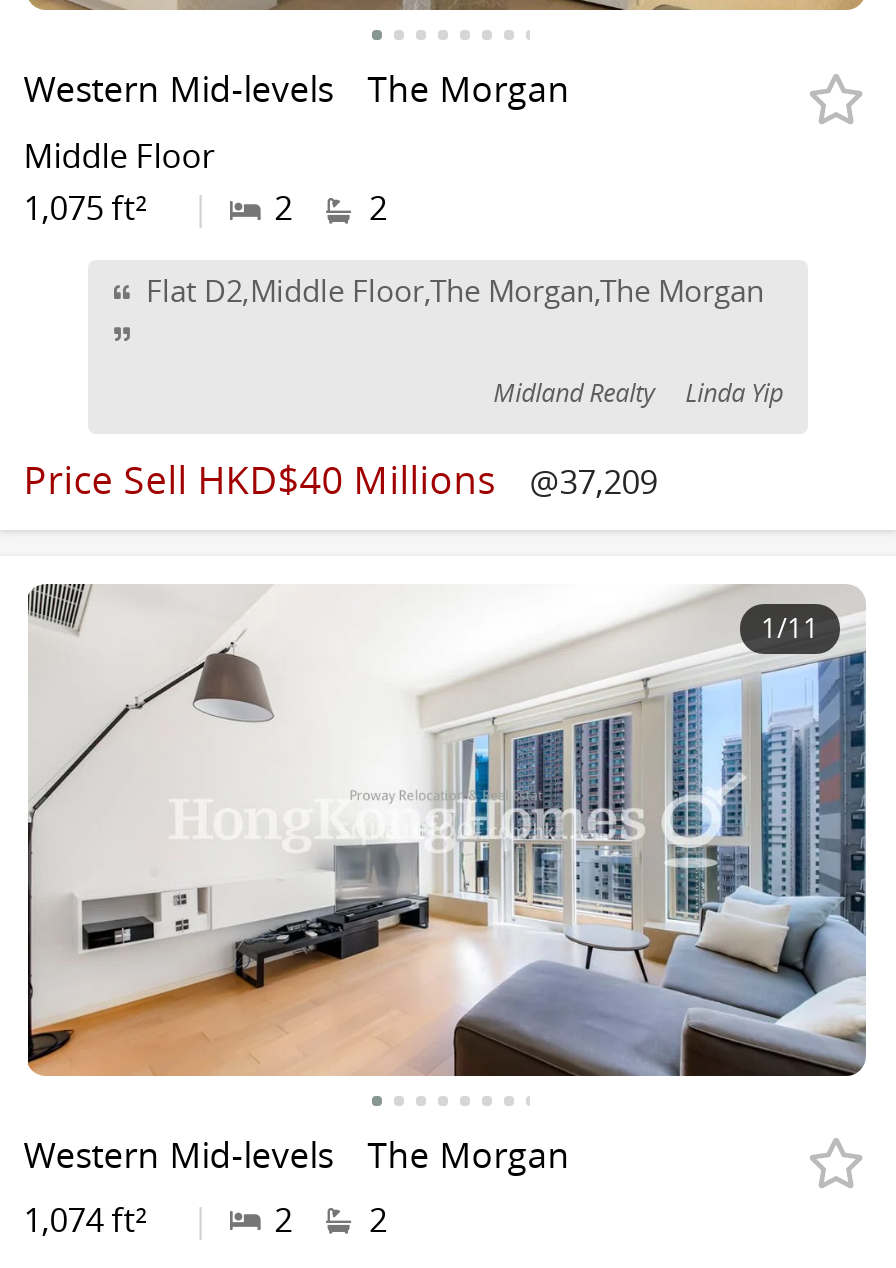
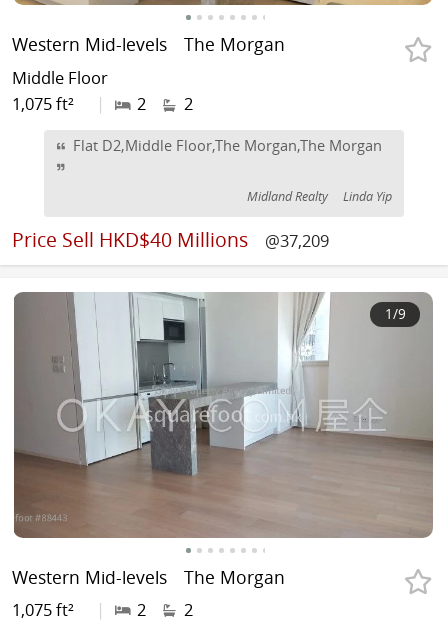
- [image]
- 1 /11
+ [image]
+ 1 /9

- 1,074 ft²
+ 1,075 ft²
